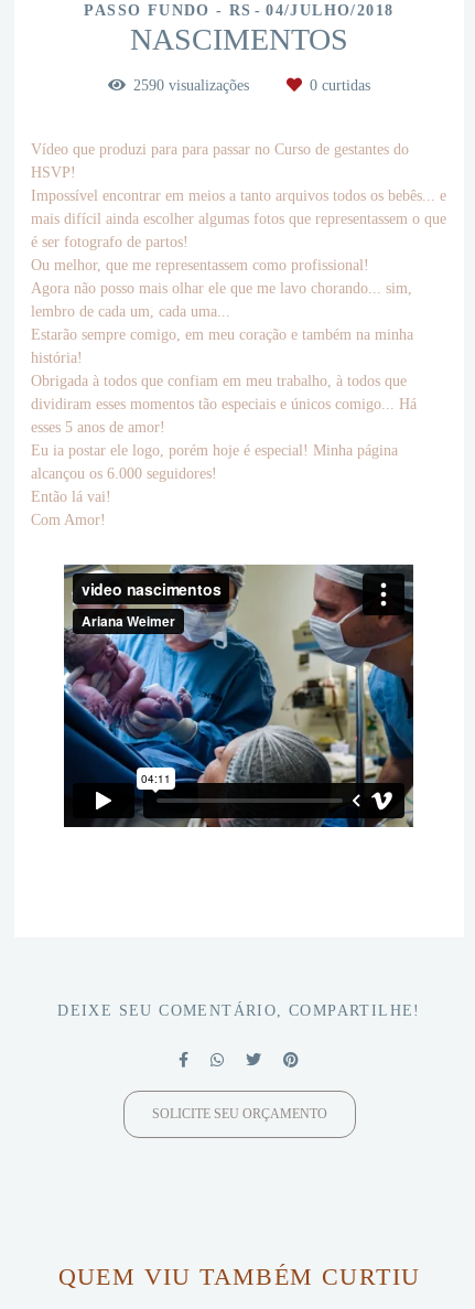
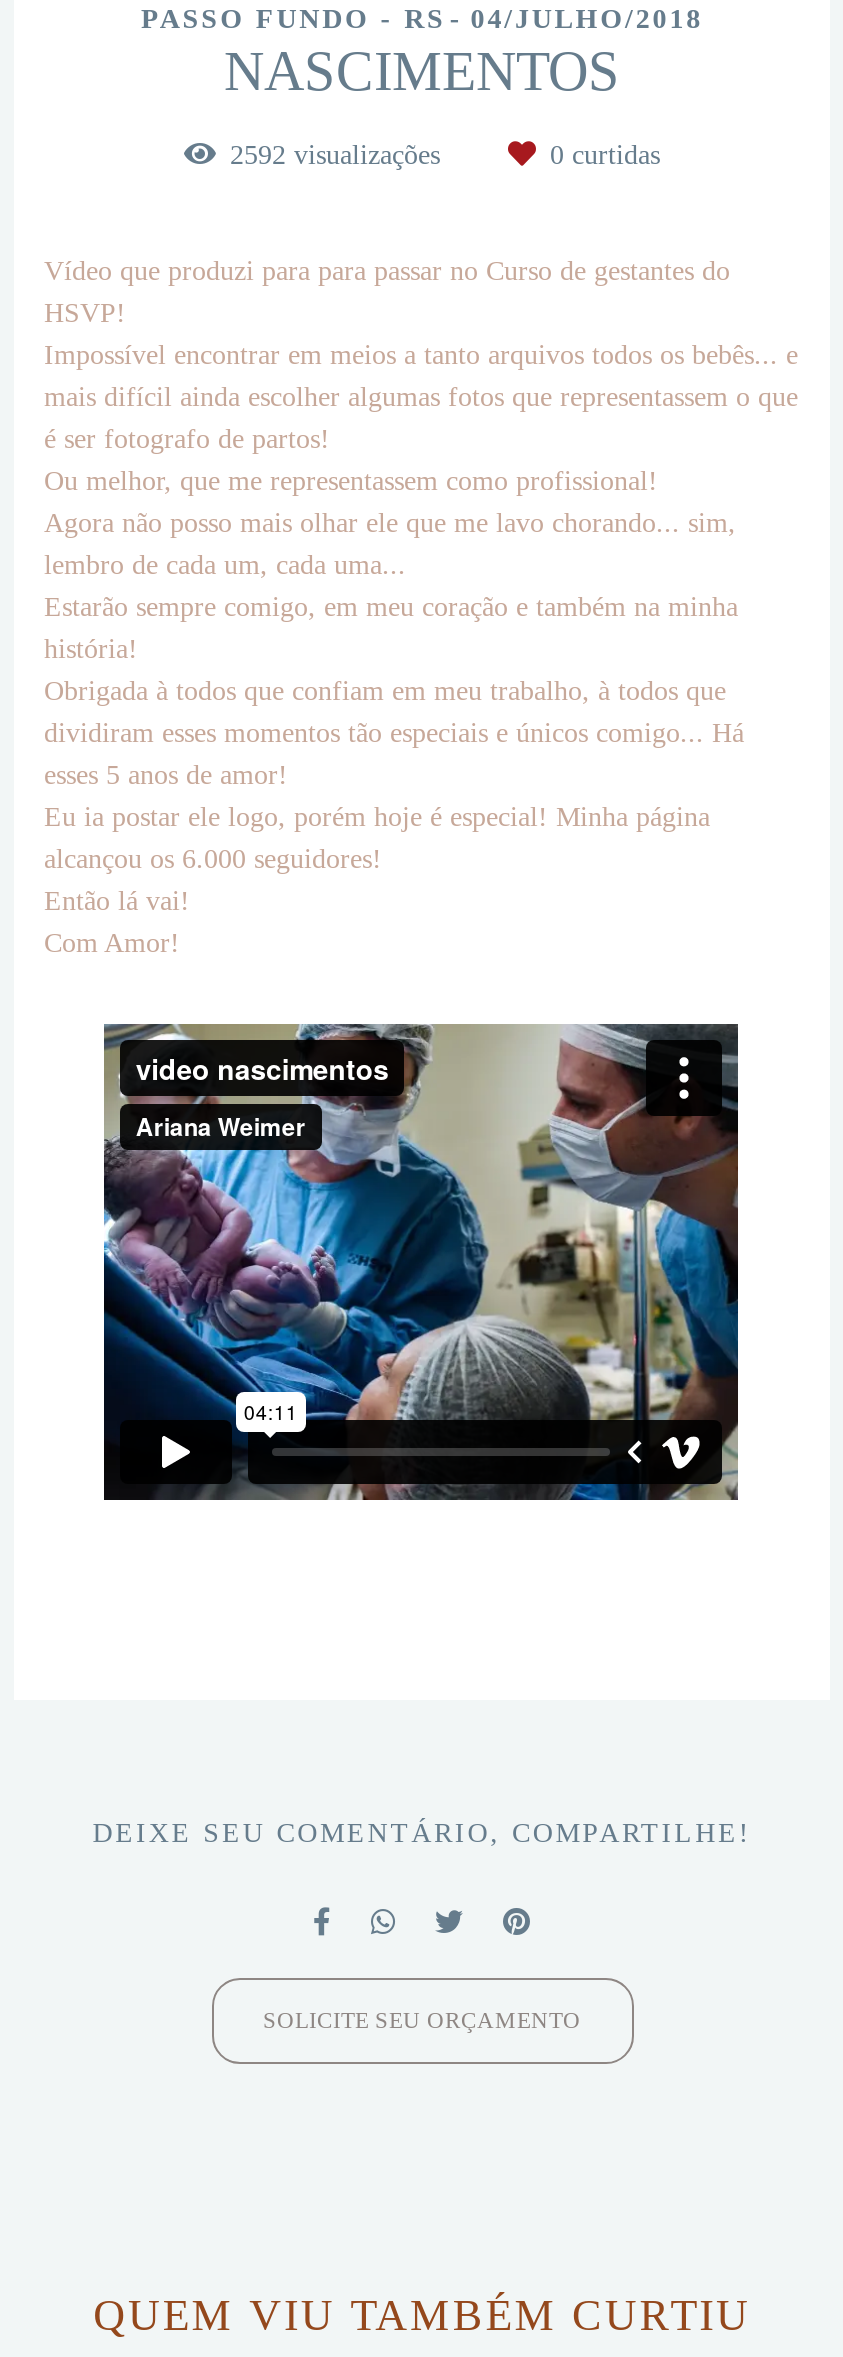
- 2590 visualizações
+ 2592 visualizações
